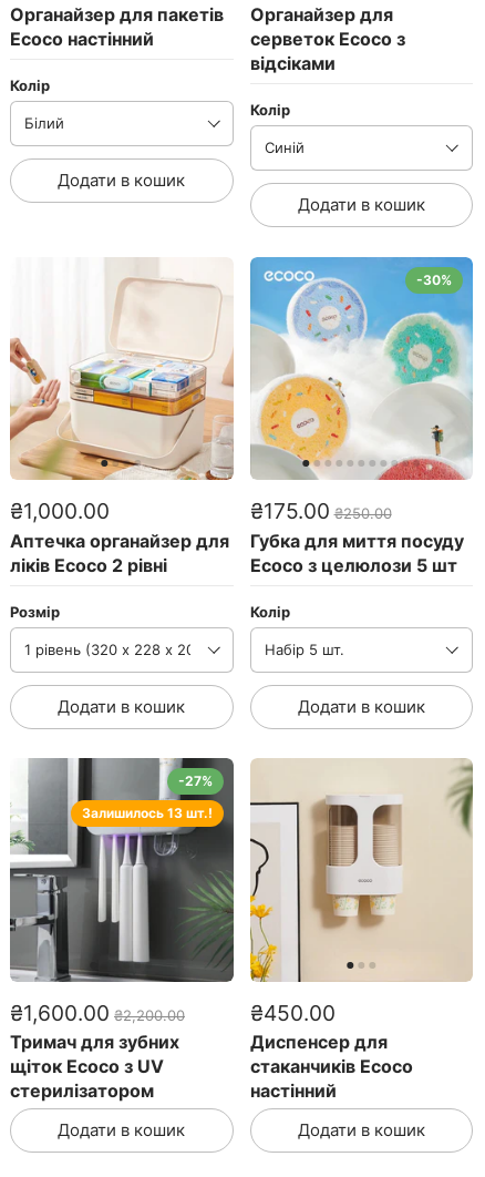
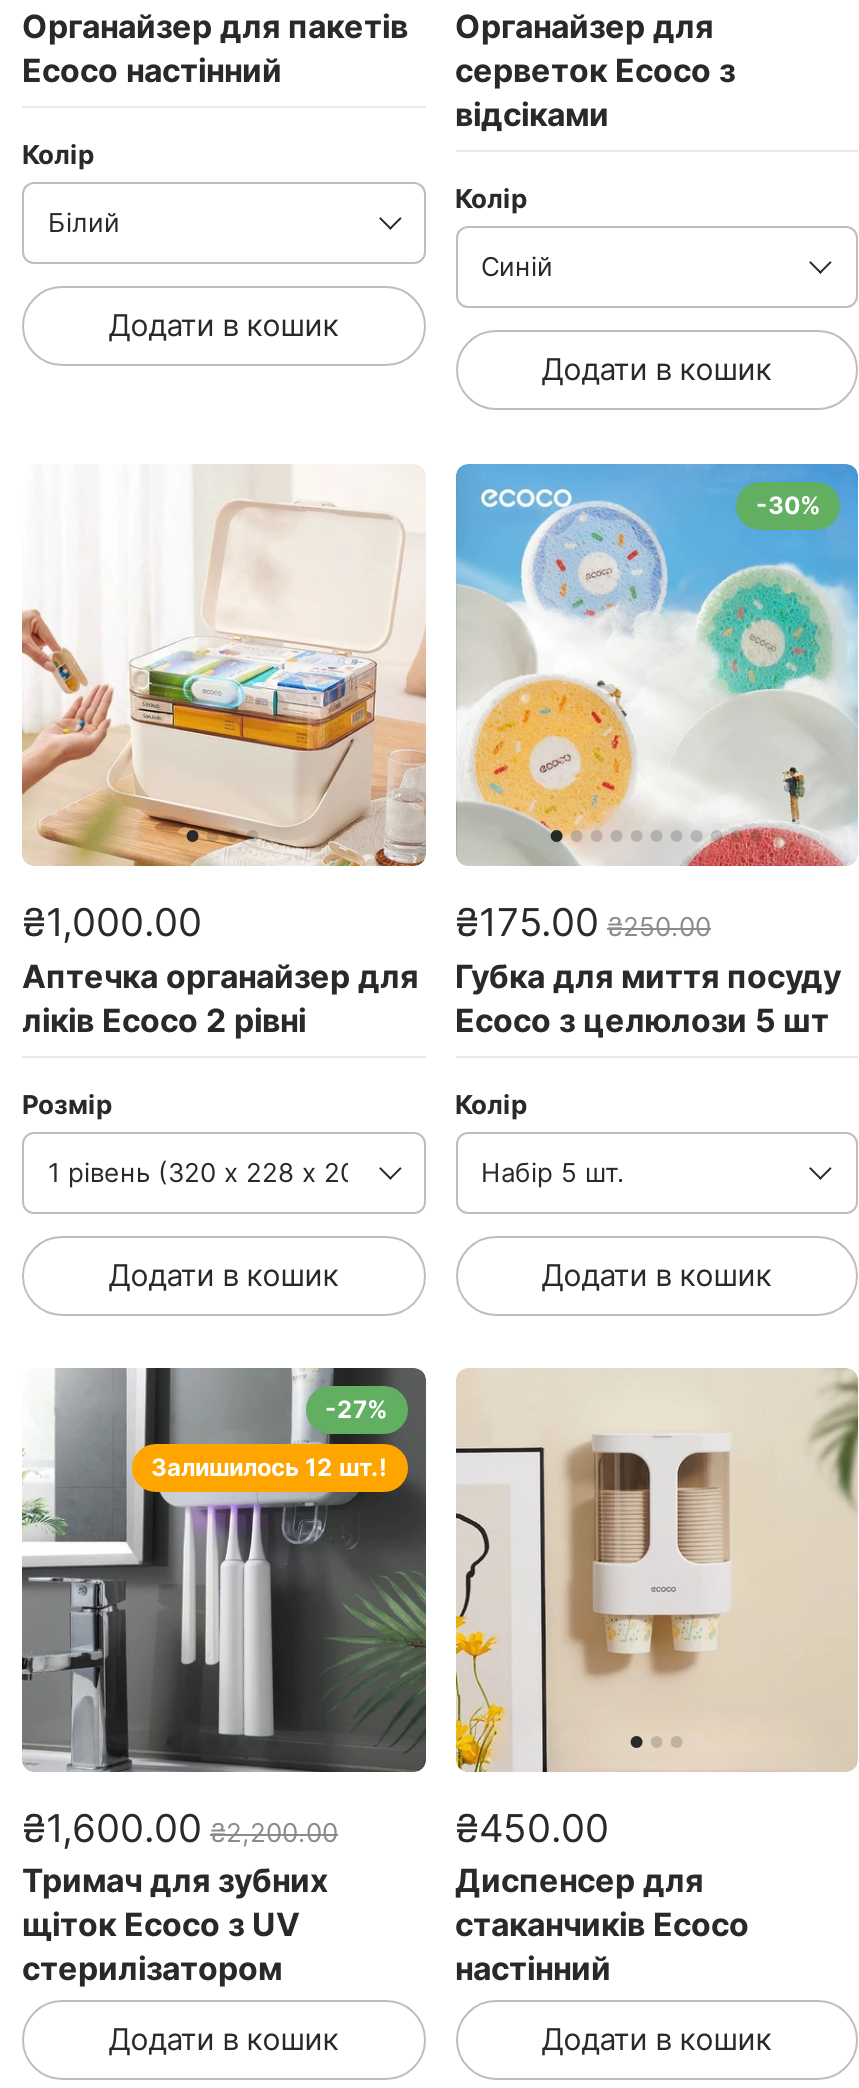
- Залишилось 13 шт.!
+ Залишилось 12 шт.!
